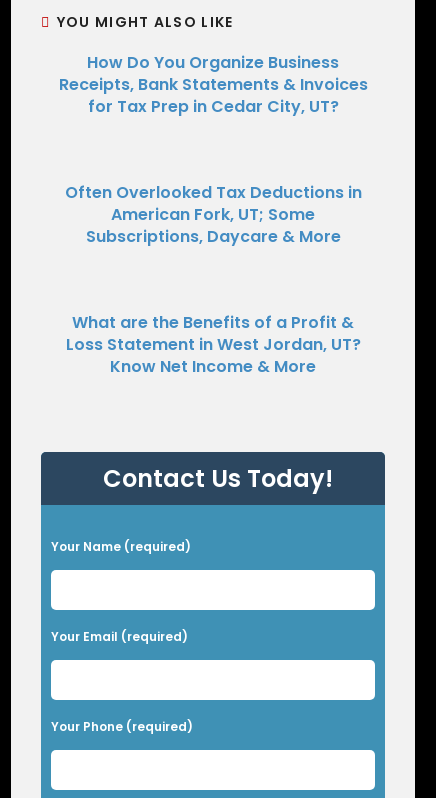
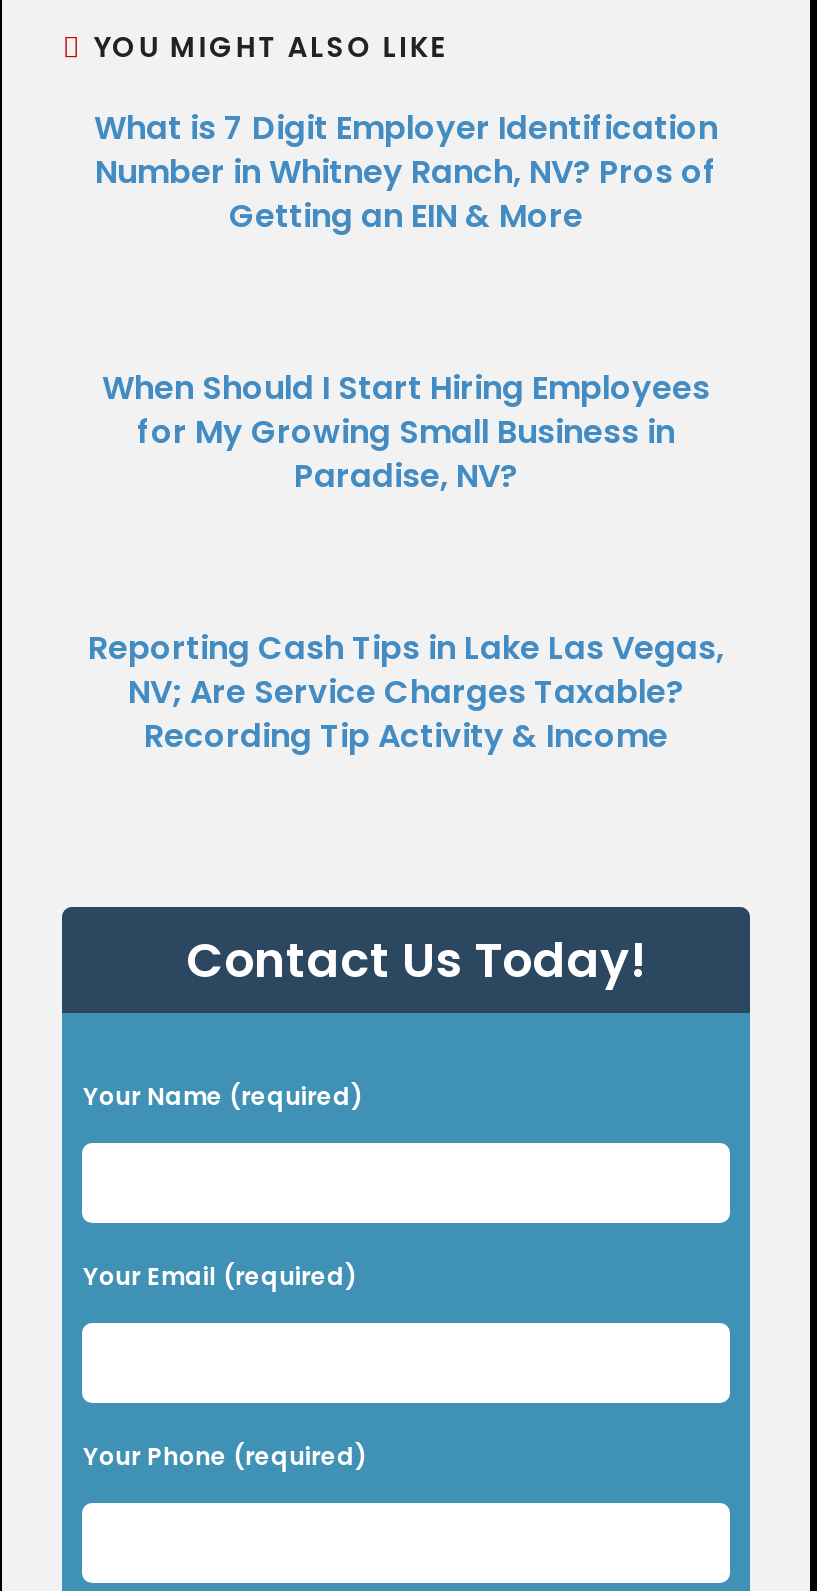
- How Do You Organize Business
- Receipts, Bank Statements & Invoices
- for Tax Prep in Cedar City, UT?
+ What is 7 Digit Employer Identification
+ Number in Whitney Ranch, NV? Pros of
+ Getting an EIN & More

- Often Overlooked Tax Deductions in
- American Fork, UT; Some
- Subscriptions, Daycare & More
+ When Should I Start Hiring Employees
+ for My Growing Small Business in
+ Paradise, NV?

- What are the Benefits of a Profit &
- Loss Statement in West Jordan, UT?
- Know Net Income & More
+ Reporting Cash Tips in Lake Las Vegas,
+ NV; Are Service Charges Taxable?
+ Recording Tip Activity & Income
